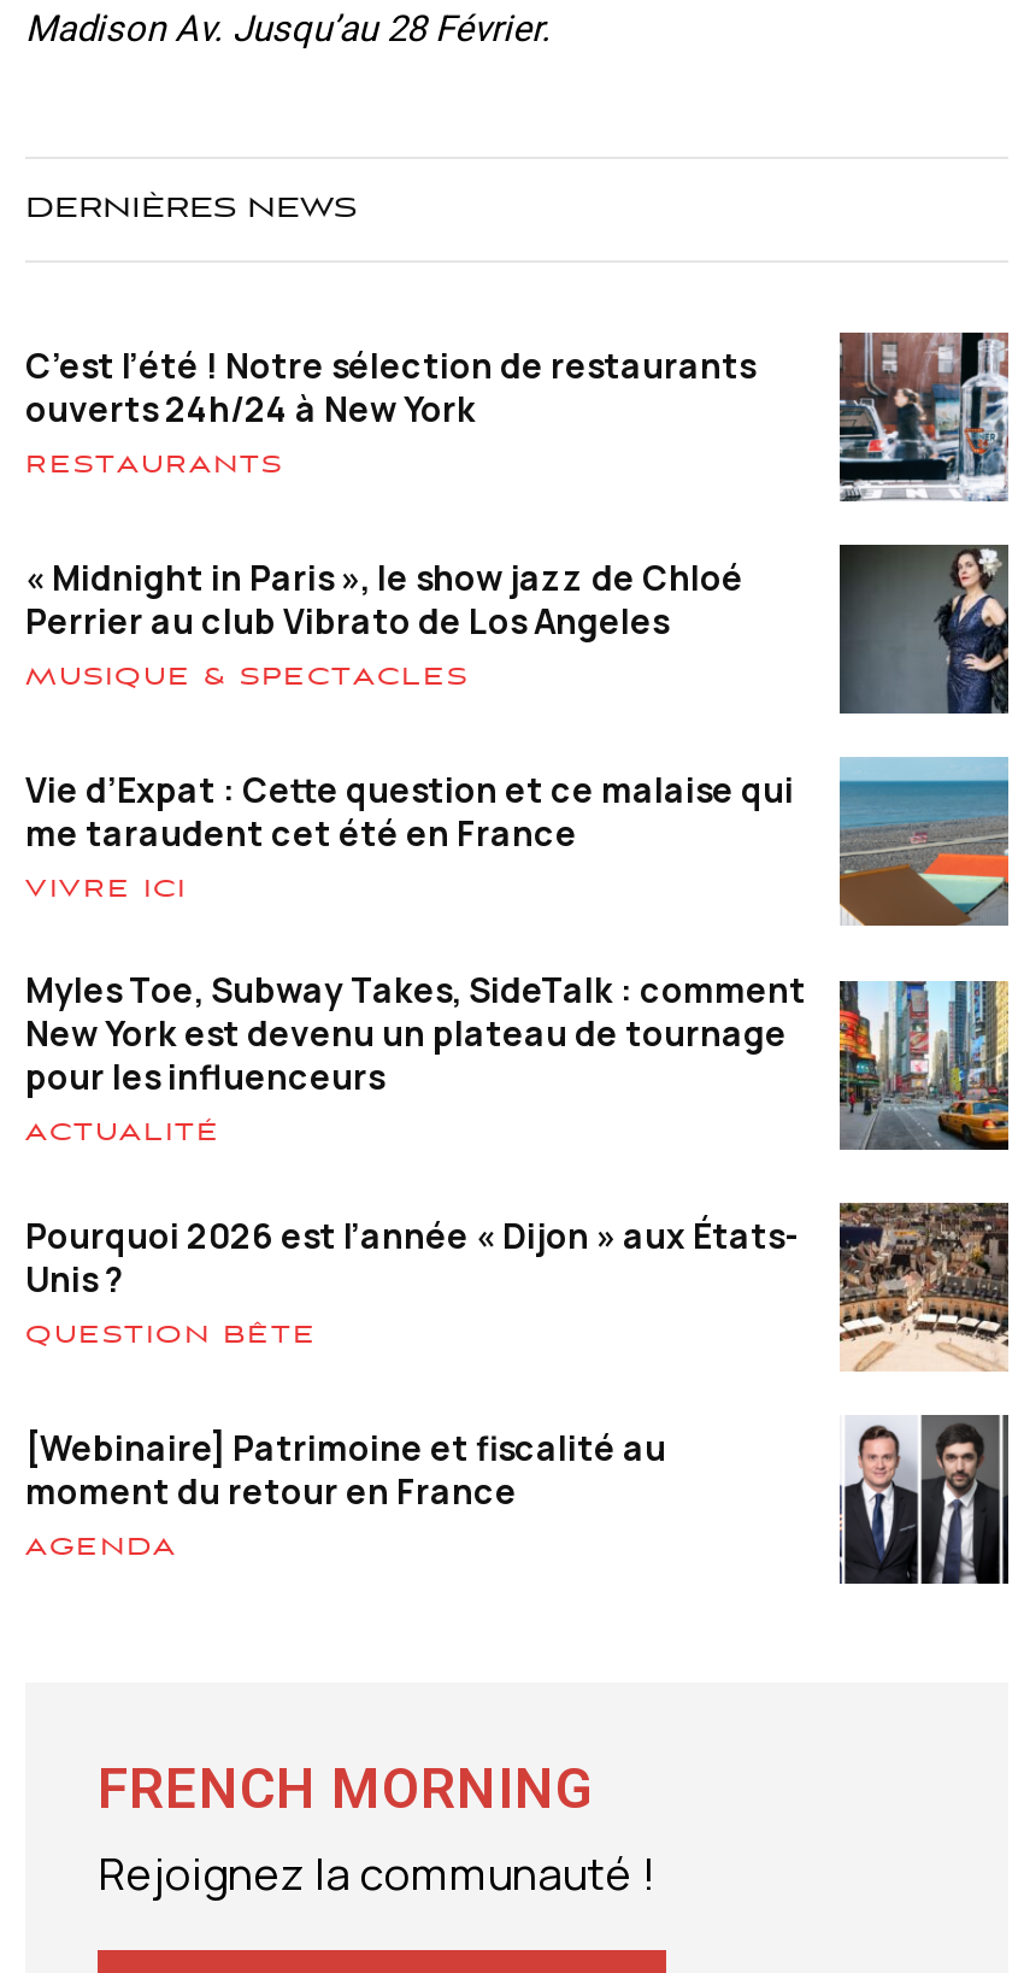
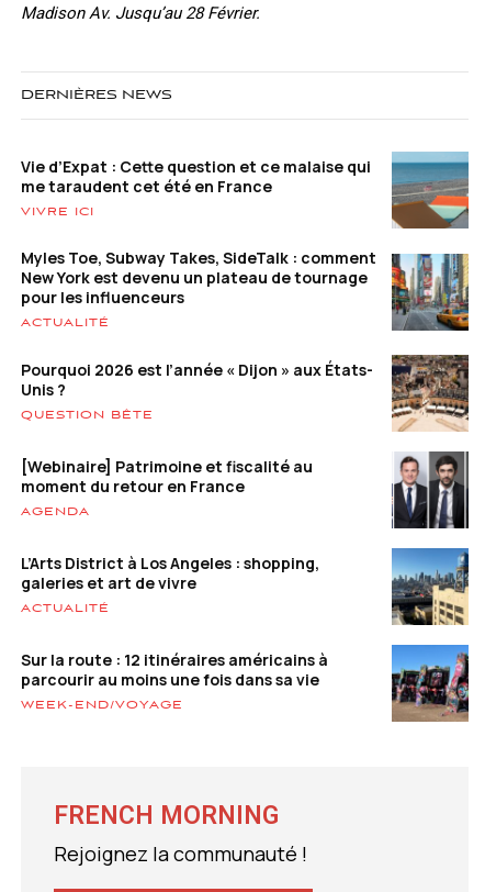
- [image]
- C’est l’été ! Notre sélection de restaurants
- ouverts 24h/24 à New York
- RESTAURANTS
- « Midnight in Paris », le show jazz de Chloé
- Perrier au club Vibrato de Los Angeles
- MUSIQUE & SPECTACLES

- [image]

moved up: [image] | Vie d’Expat : Cette question et ce malaise qui | me taraudent cet été en France | ... | moment du retour en France | AGENDA

+ L’Arts District à Los Angeles : shopping,
+ galeries et art de vivre
+ ACTUALITÉ
+ Sur la route : 12 itinéraires américains à
+ parcourir au moins une fois dans sa vie
+ WEEK-END/VOYAGE

+ [image]

+ [image]
